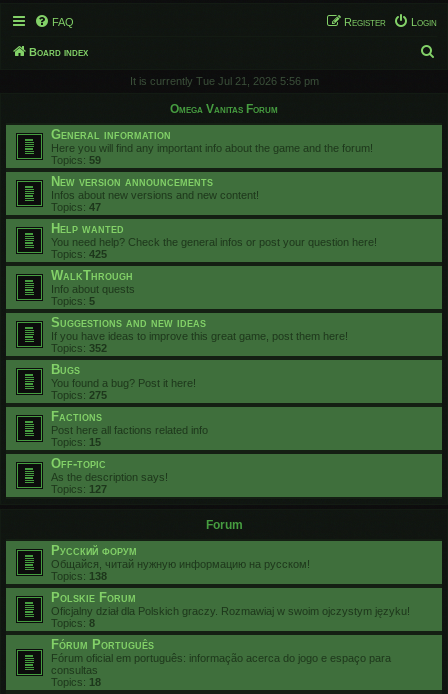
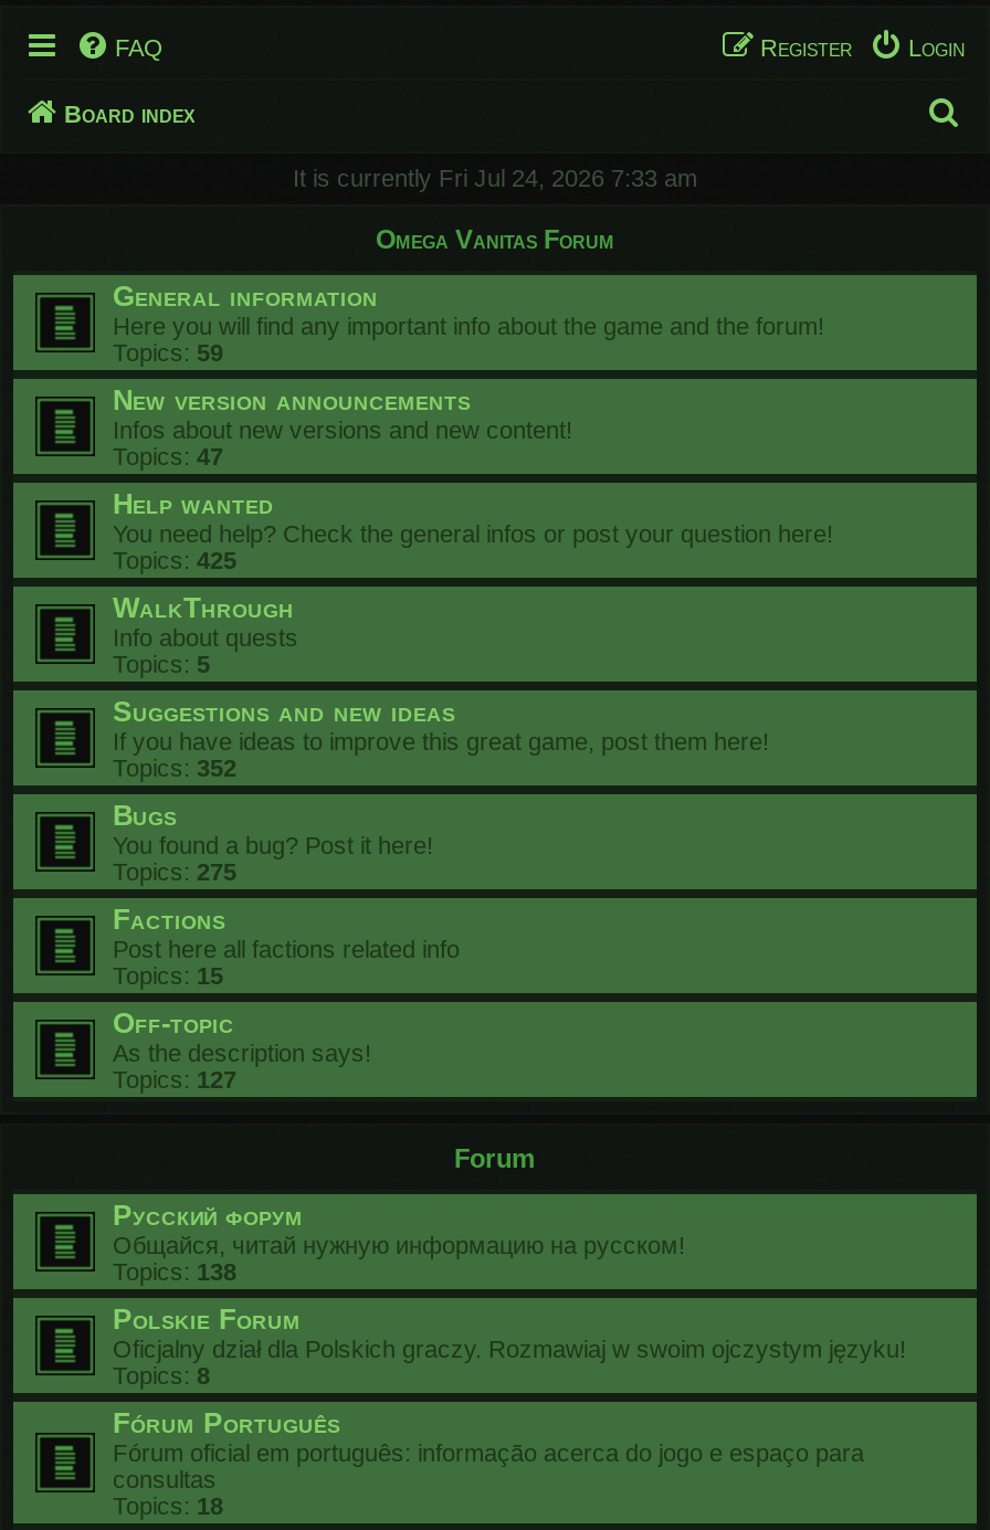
- It is currently Tue Jul 21, 2026 5:56 pm
+ It is currently Fri Jul 24, 2026 7:33 am
